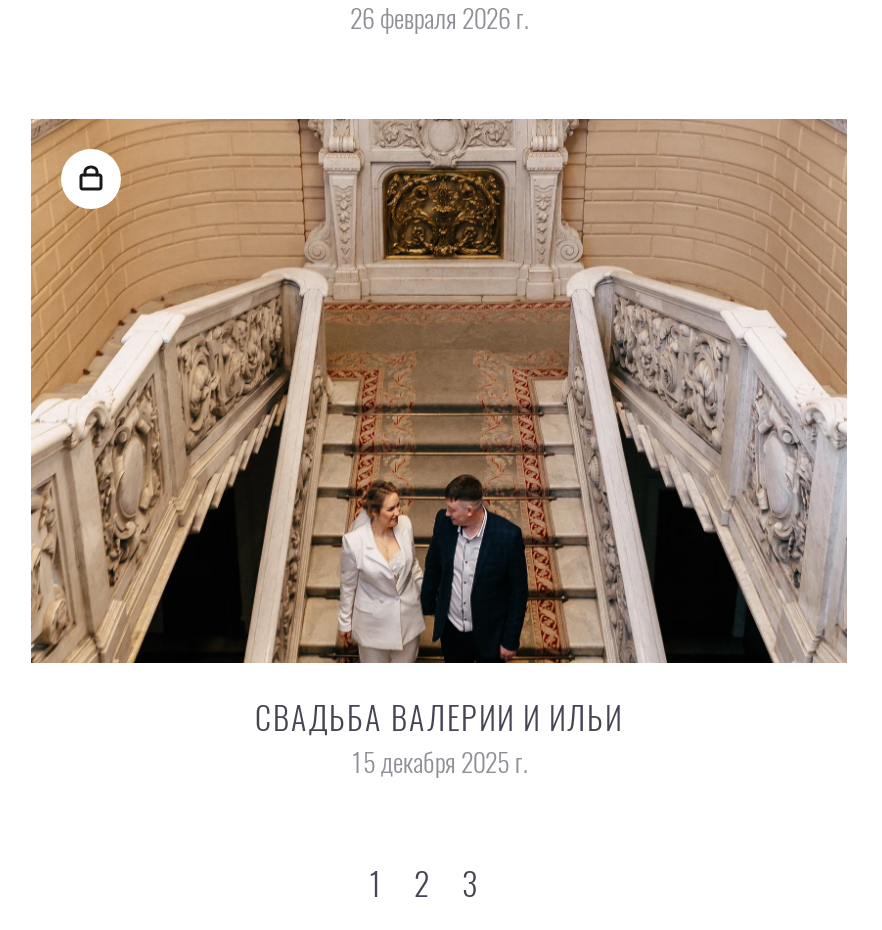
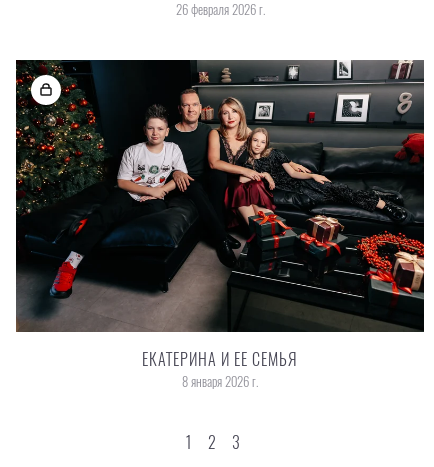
- [image]
- СВАДЬБА ВАЛЕРИИ И ИЛЬИ
+ [image]
+ ЕКАТЕРИНА И ЕЕ СЕМЬЯ

- 15 декабря 2025 г.
+ 8 января 2026 г.
